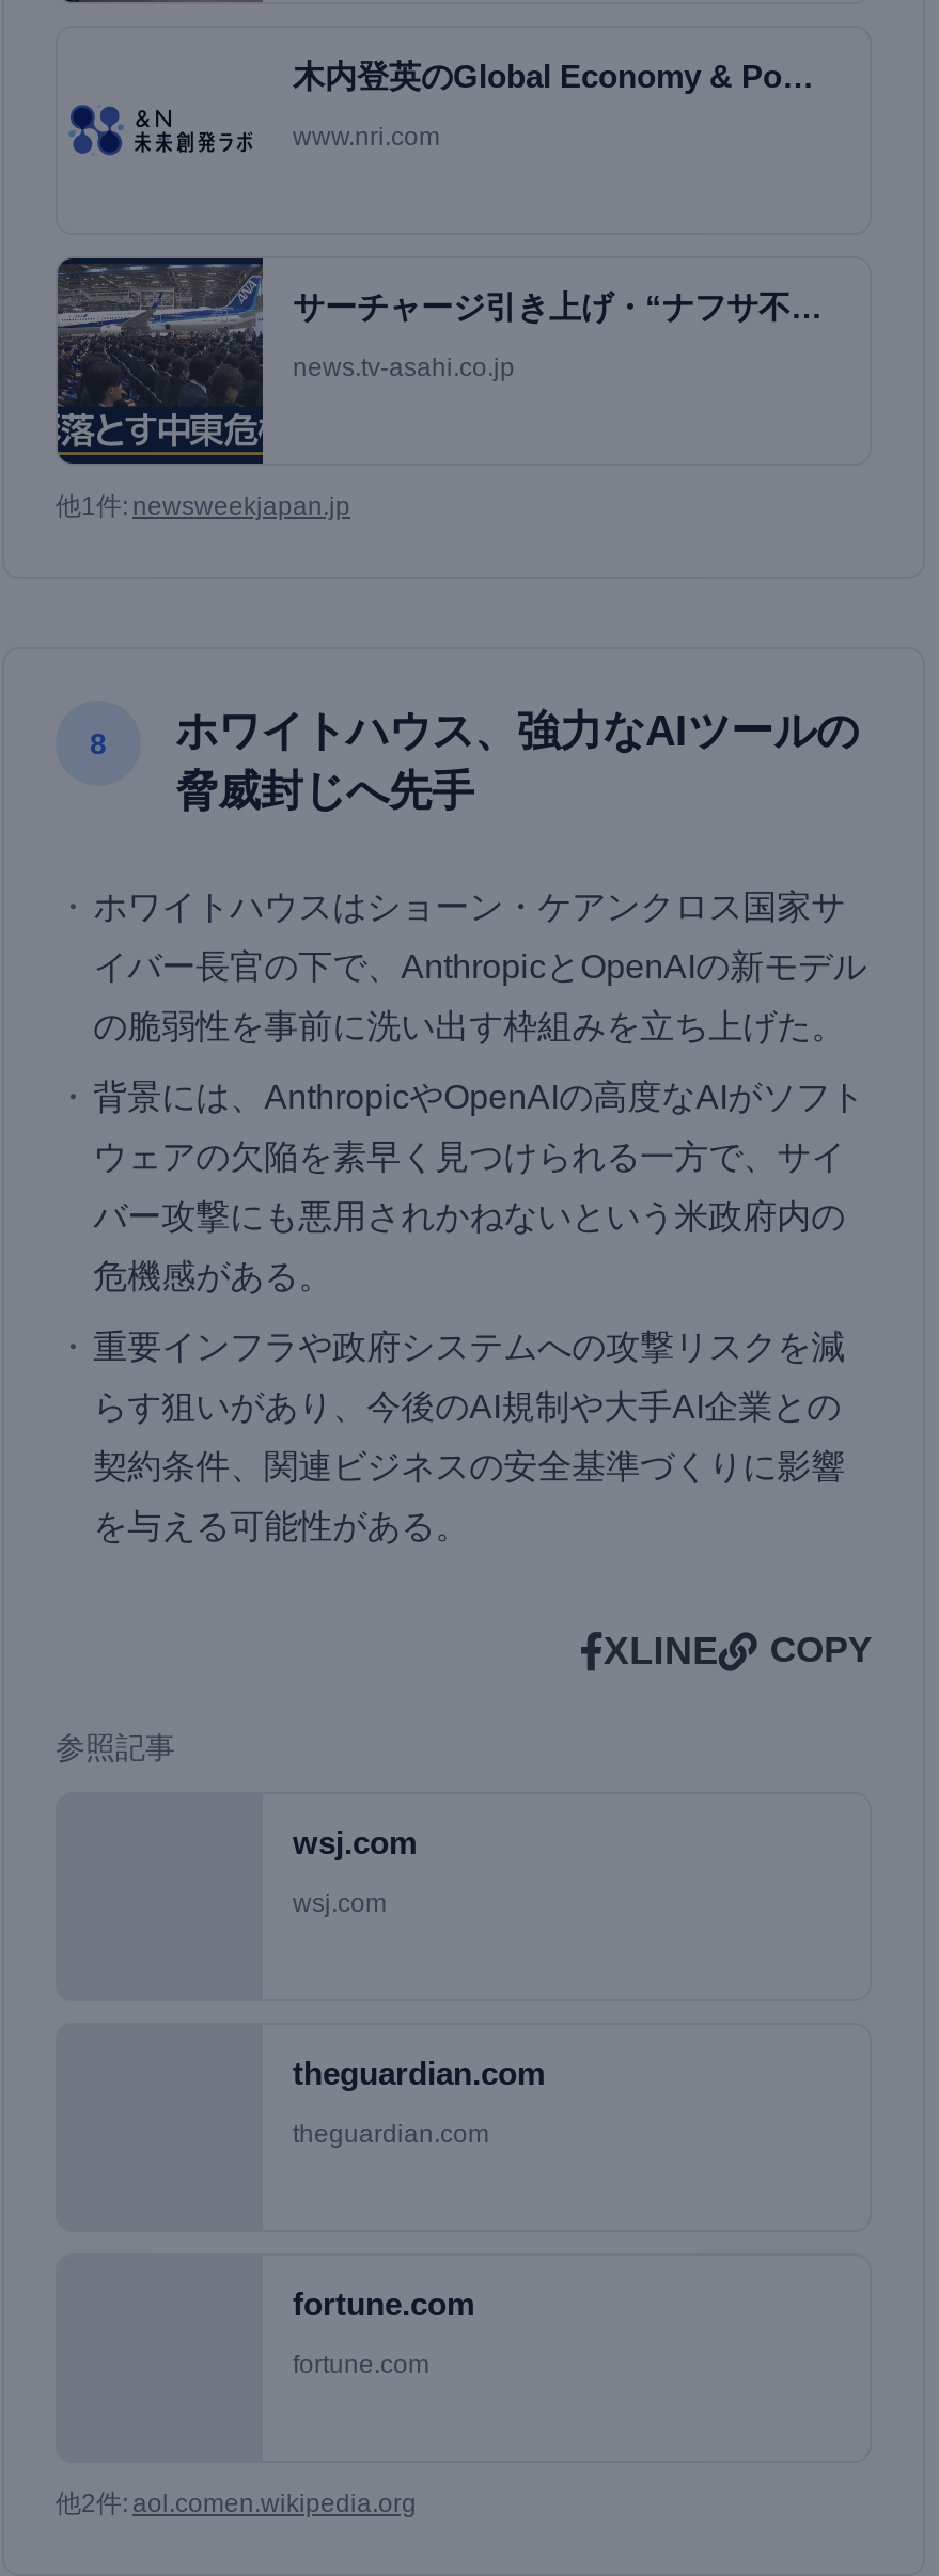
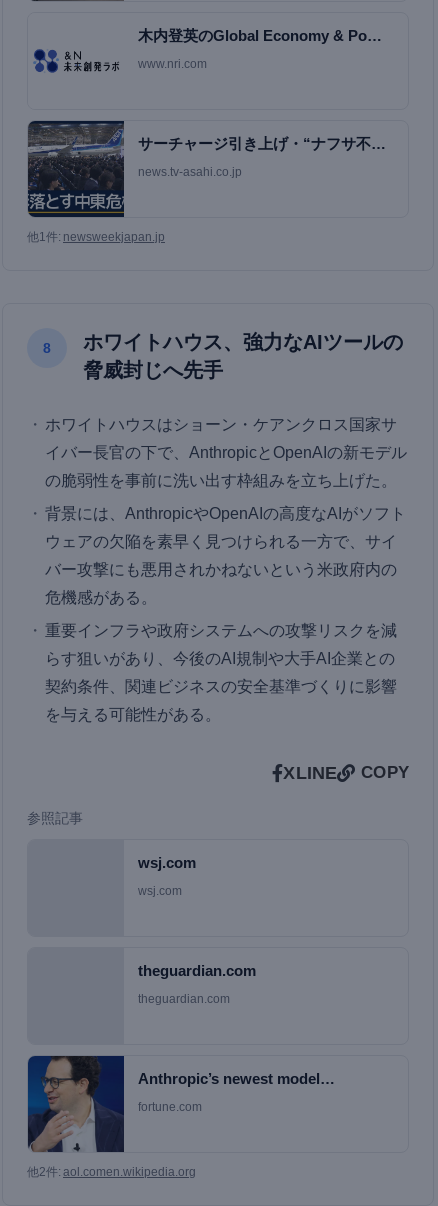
+ [image]

- fortune.com
+ Anthropic’s newest model…
